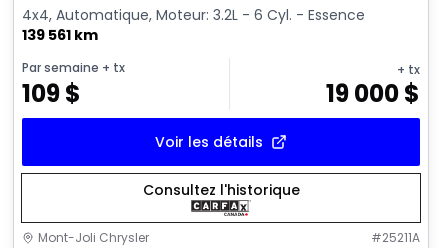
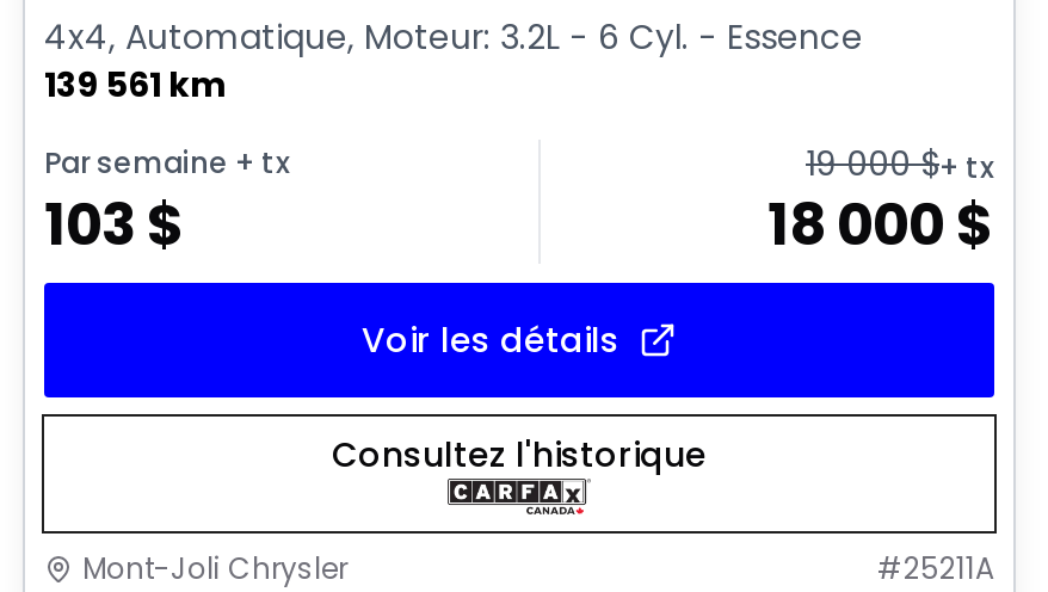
- + tx
- 19 000 $
+ 19 000$+ tx
+ 18 000 $

- 109 $
+ 103 $
